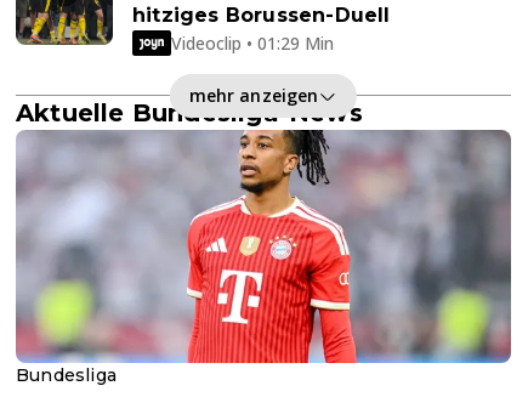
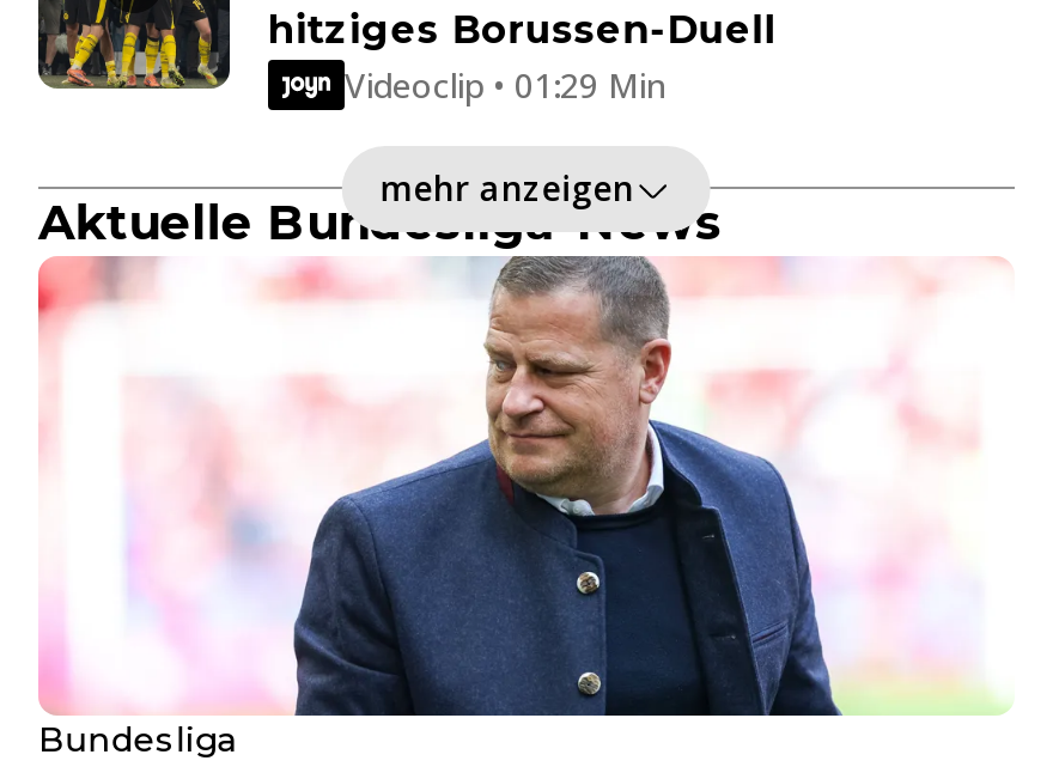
- [image]
+ [image]
